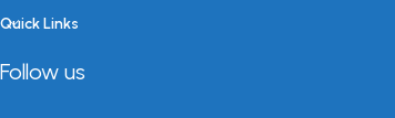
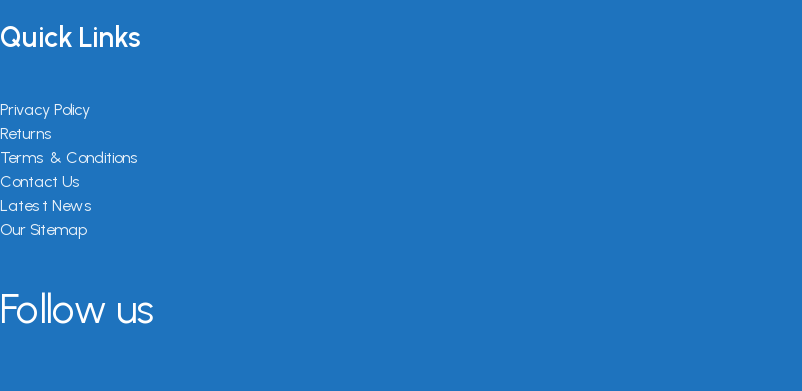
+ Privacy Policy
+ Returns
+ Terms & Conditions
+ Contact Us
+ Latest News
+ Our Sitemap
